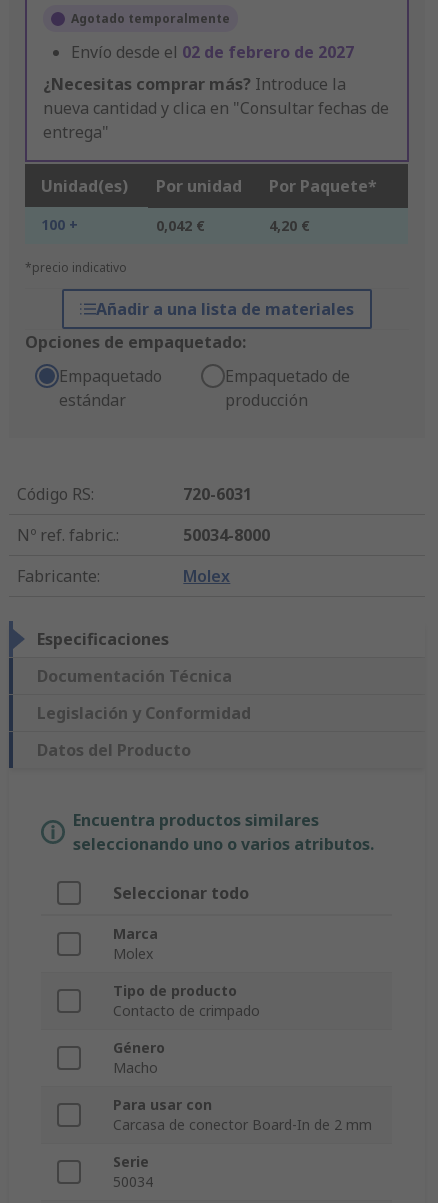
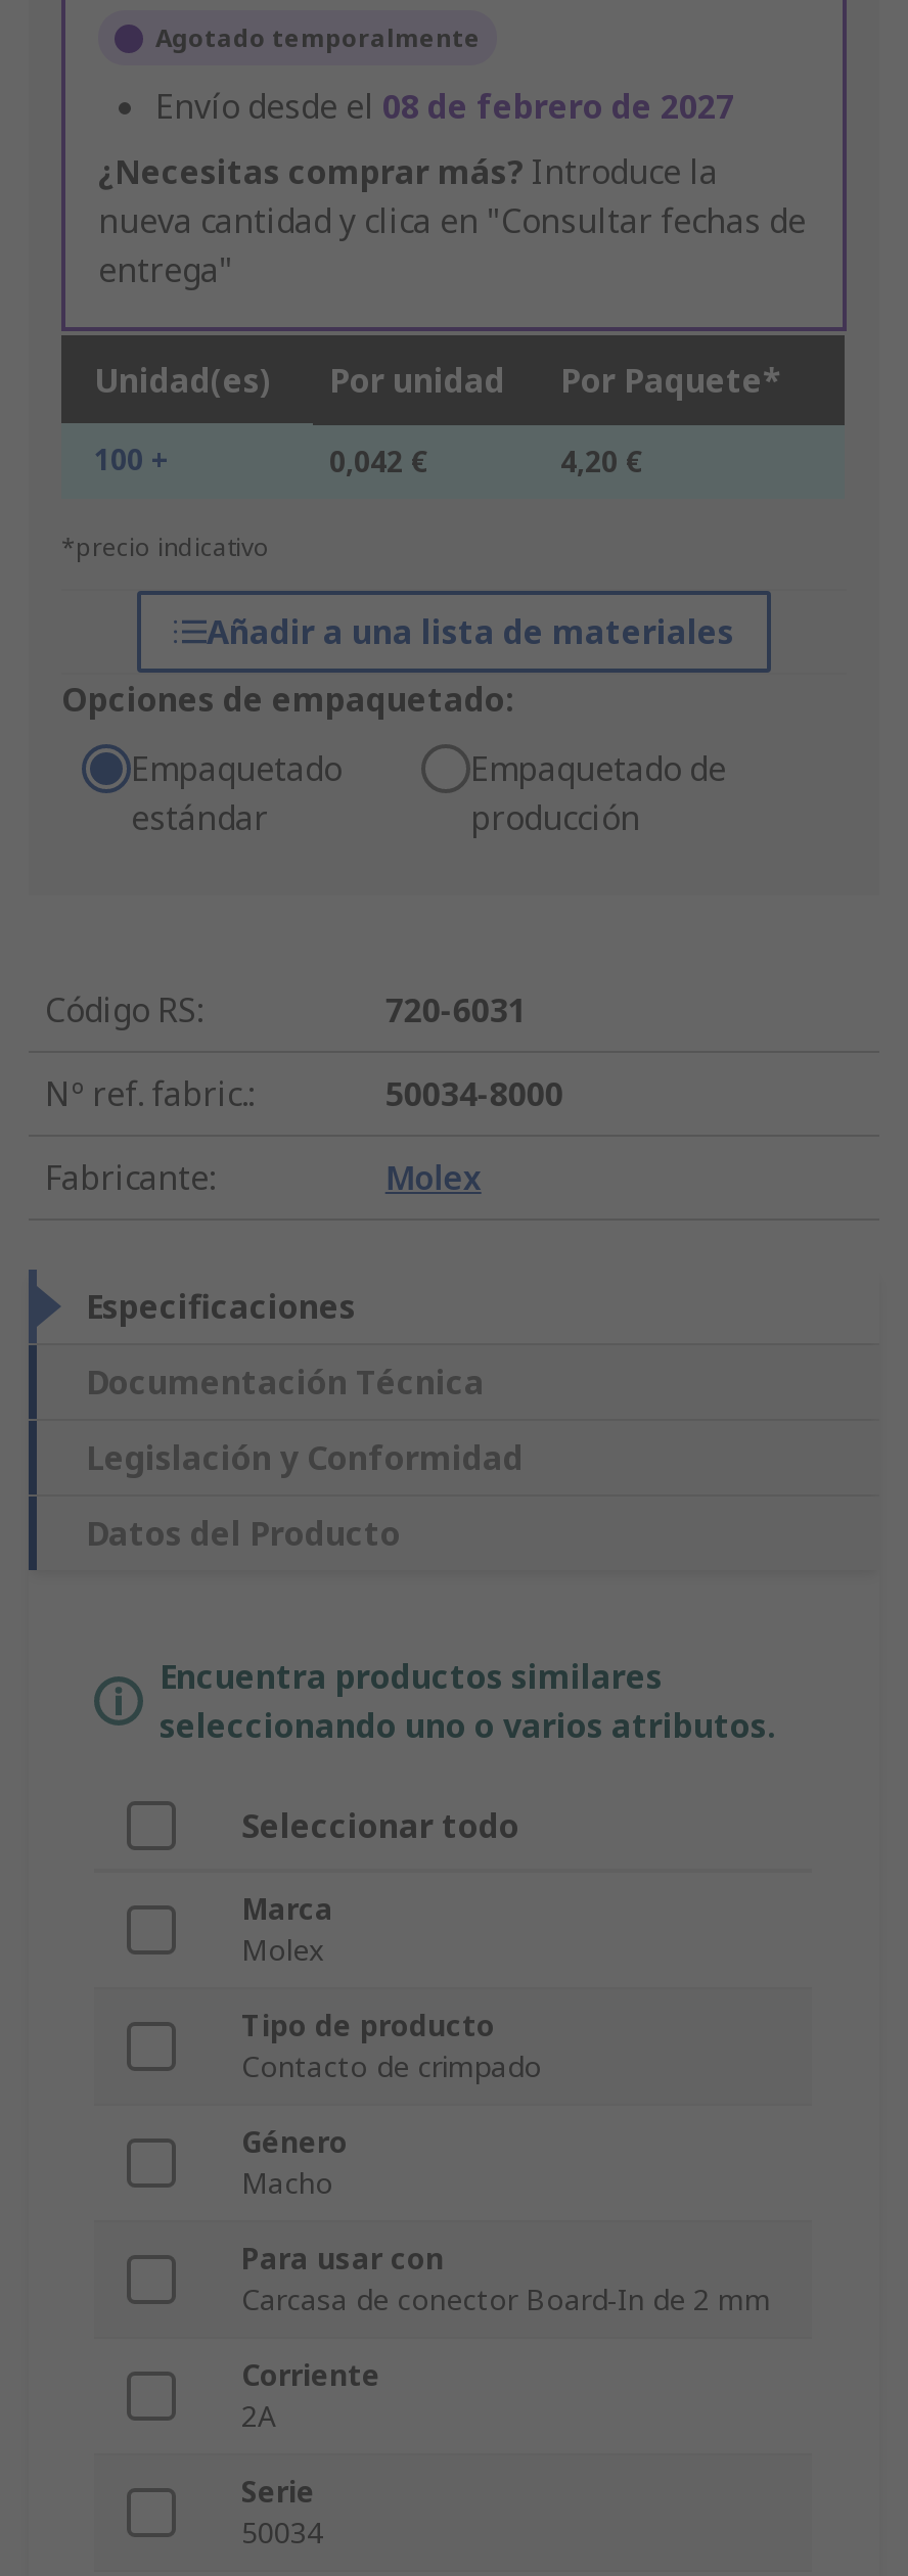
- Envío desde el 02 de febrero de 2027
+ Envío desde el 08 de febrero de 2027

+ Corriente
+ 2A
